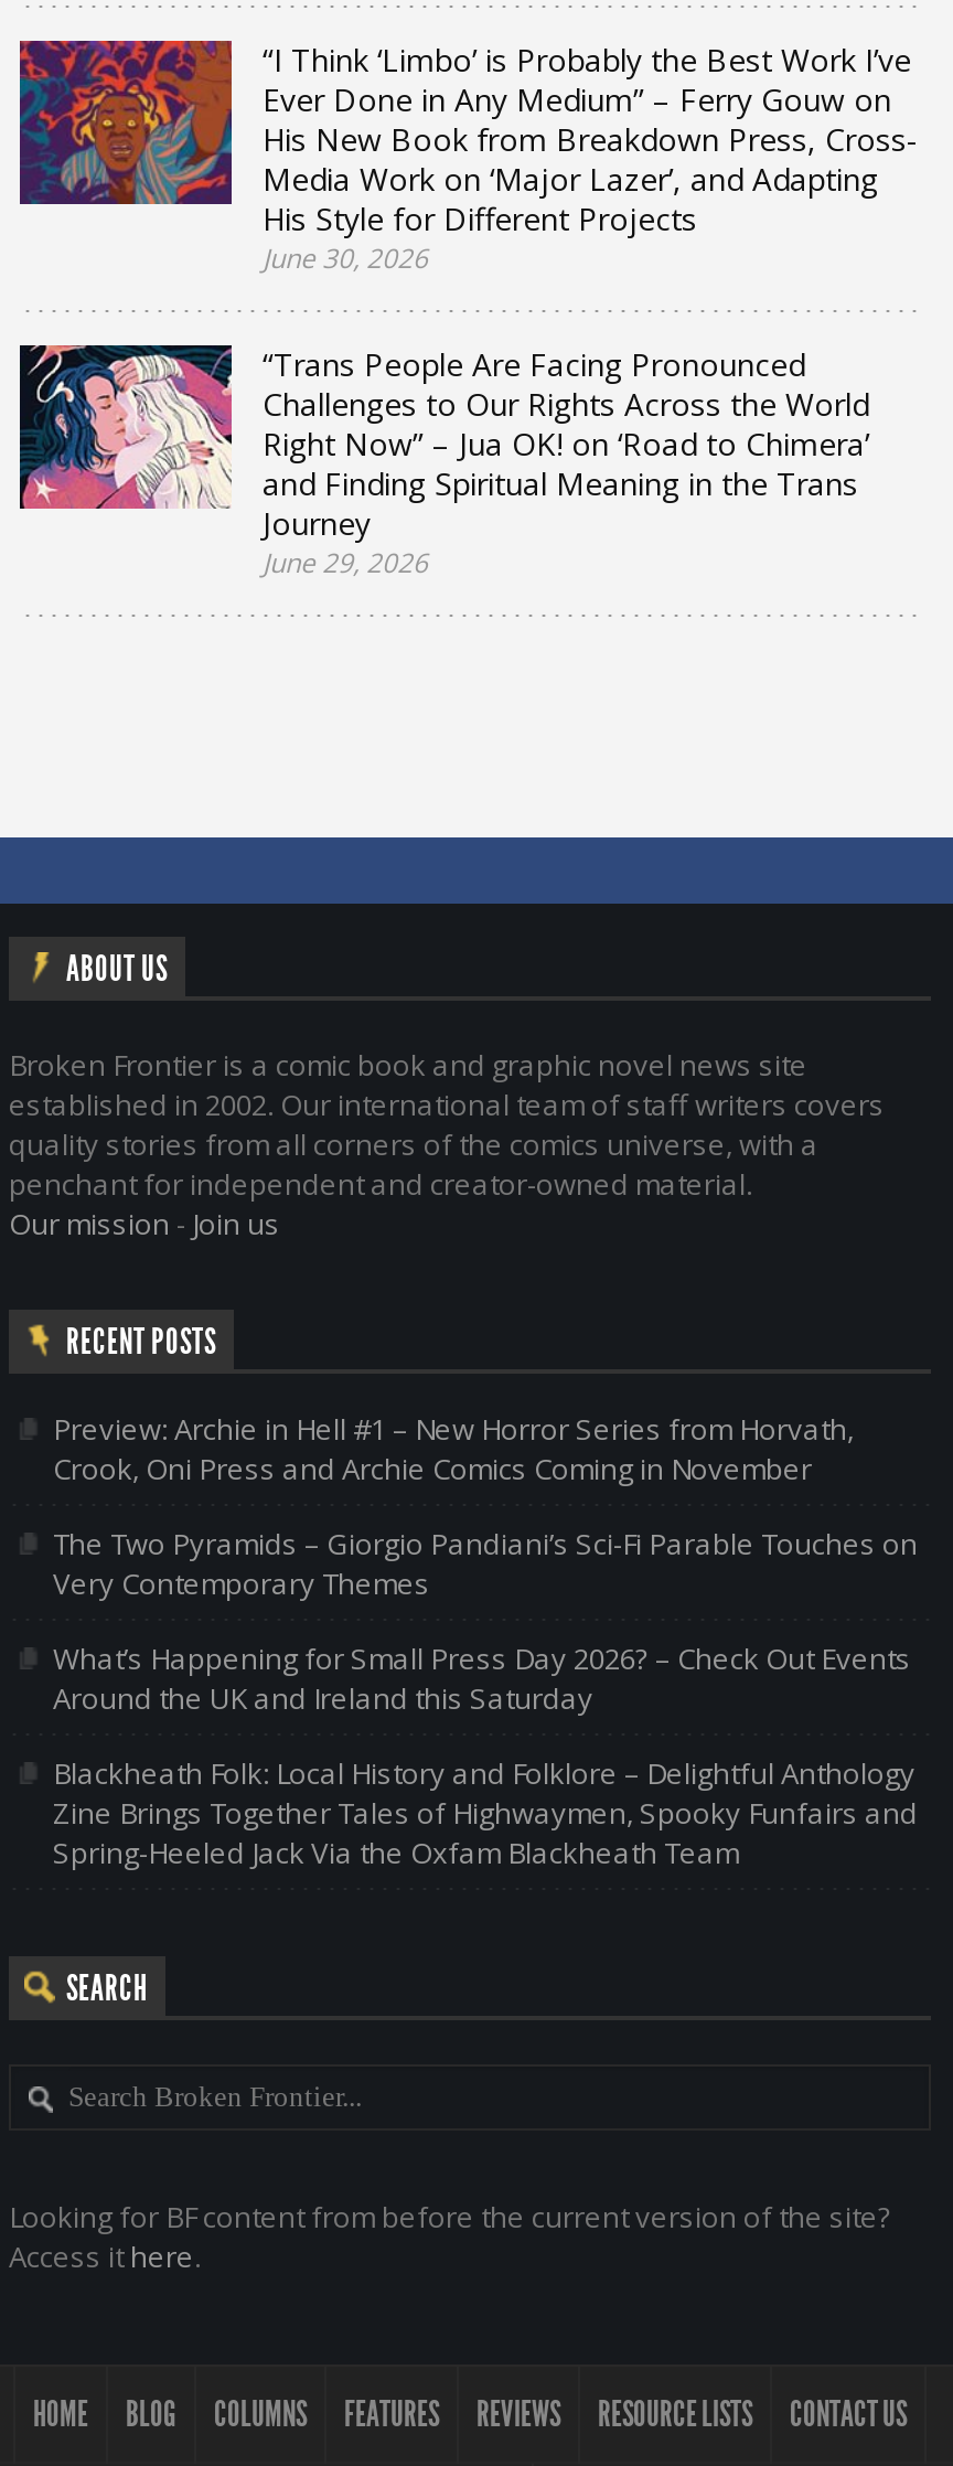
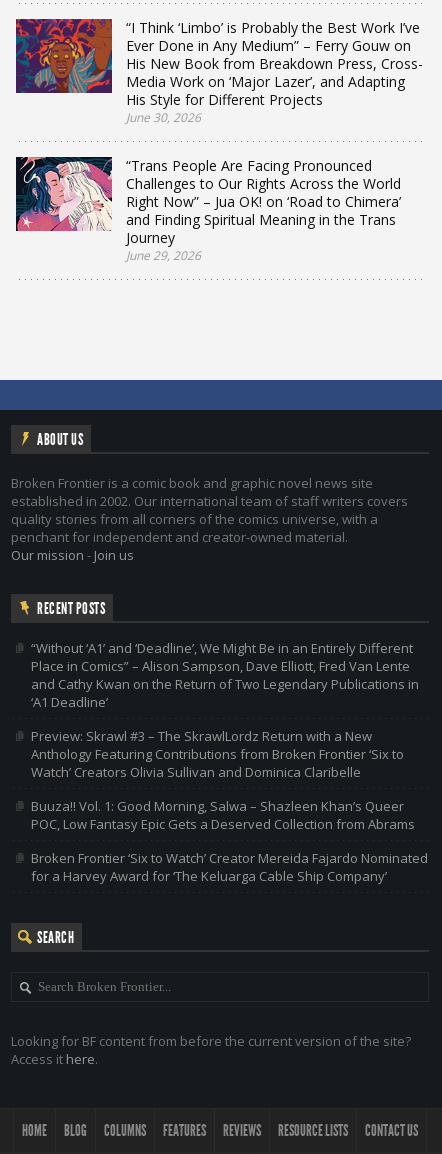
- Preview: Archie in Hell #1 – New Horror Series from Horvath,
- Crook, Oni Press and Archie Comics Coming in November
+ “Without ‘A1’ and ‘Deadline’, We Might Be in an Entirely Different
+ Place in Comics” – Alison Sampson, Dave Elliott, Fred Van Lente
+ and Cathy Kwan on the Return of Two Legendary Publications in
+ ‘A1 Deadline’

- The Two Pyramids – Giorgio Pandiani’s Sci-Fi Parable Touches on
- Very Contemporary Themes
+ Preview: Skrawl #3 – The SkrawlLordz Return with a New
+ Anthology Featuring Contributions from Broken Frontier ‘Six to
+ Watch’ Creators Olivia Sullivan and Dominica Claribelle

- What’s Happening for Small Press Day 2026? – Check Out Events
- Around the UK and Ireland this Saturday
+ Buuza!! Vol. 1: Good Morning, Salwa – Shazleen Khan’s Queer
+ POC, Low Fantasy Epic Gets a Deserved Collection from Abrams

- Blackheath Folk: Local History and Folklore – Delightful Anthology
- Zine Brings Together Tales of Highwaymen, Spooky Funfairs and
- Spring-Heeled Jack Via the Oxfam Blackheath Team
+ Broken Frontier ‘Six to Watch’ Creator Mereida Fajardo Nominated
+ for a Harvey Award for ‘The Keluarga Cable Ship Company’
